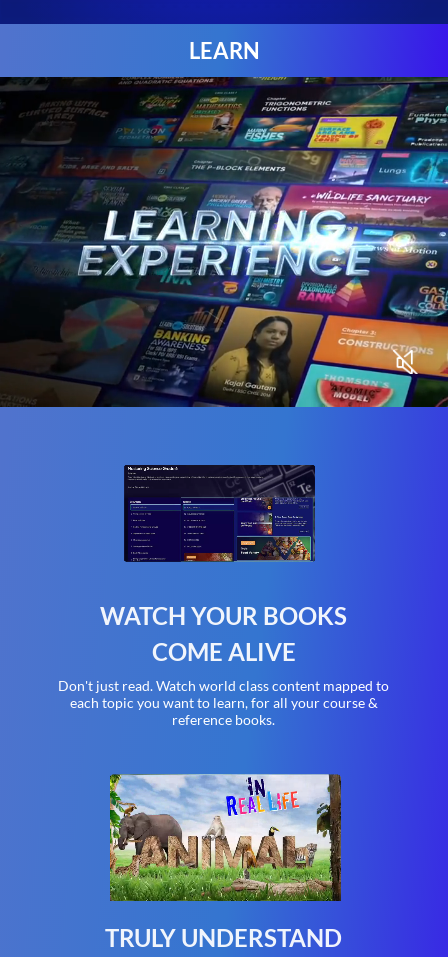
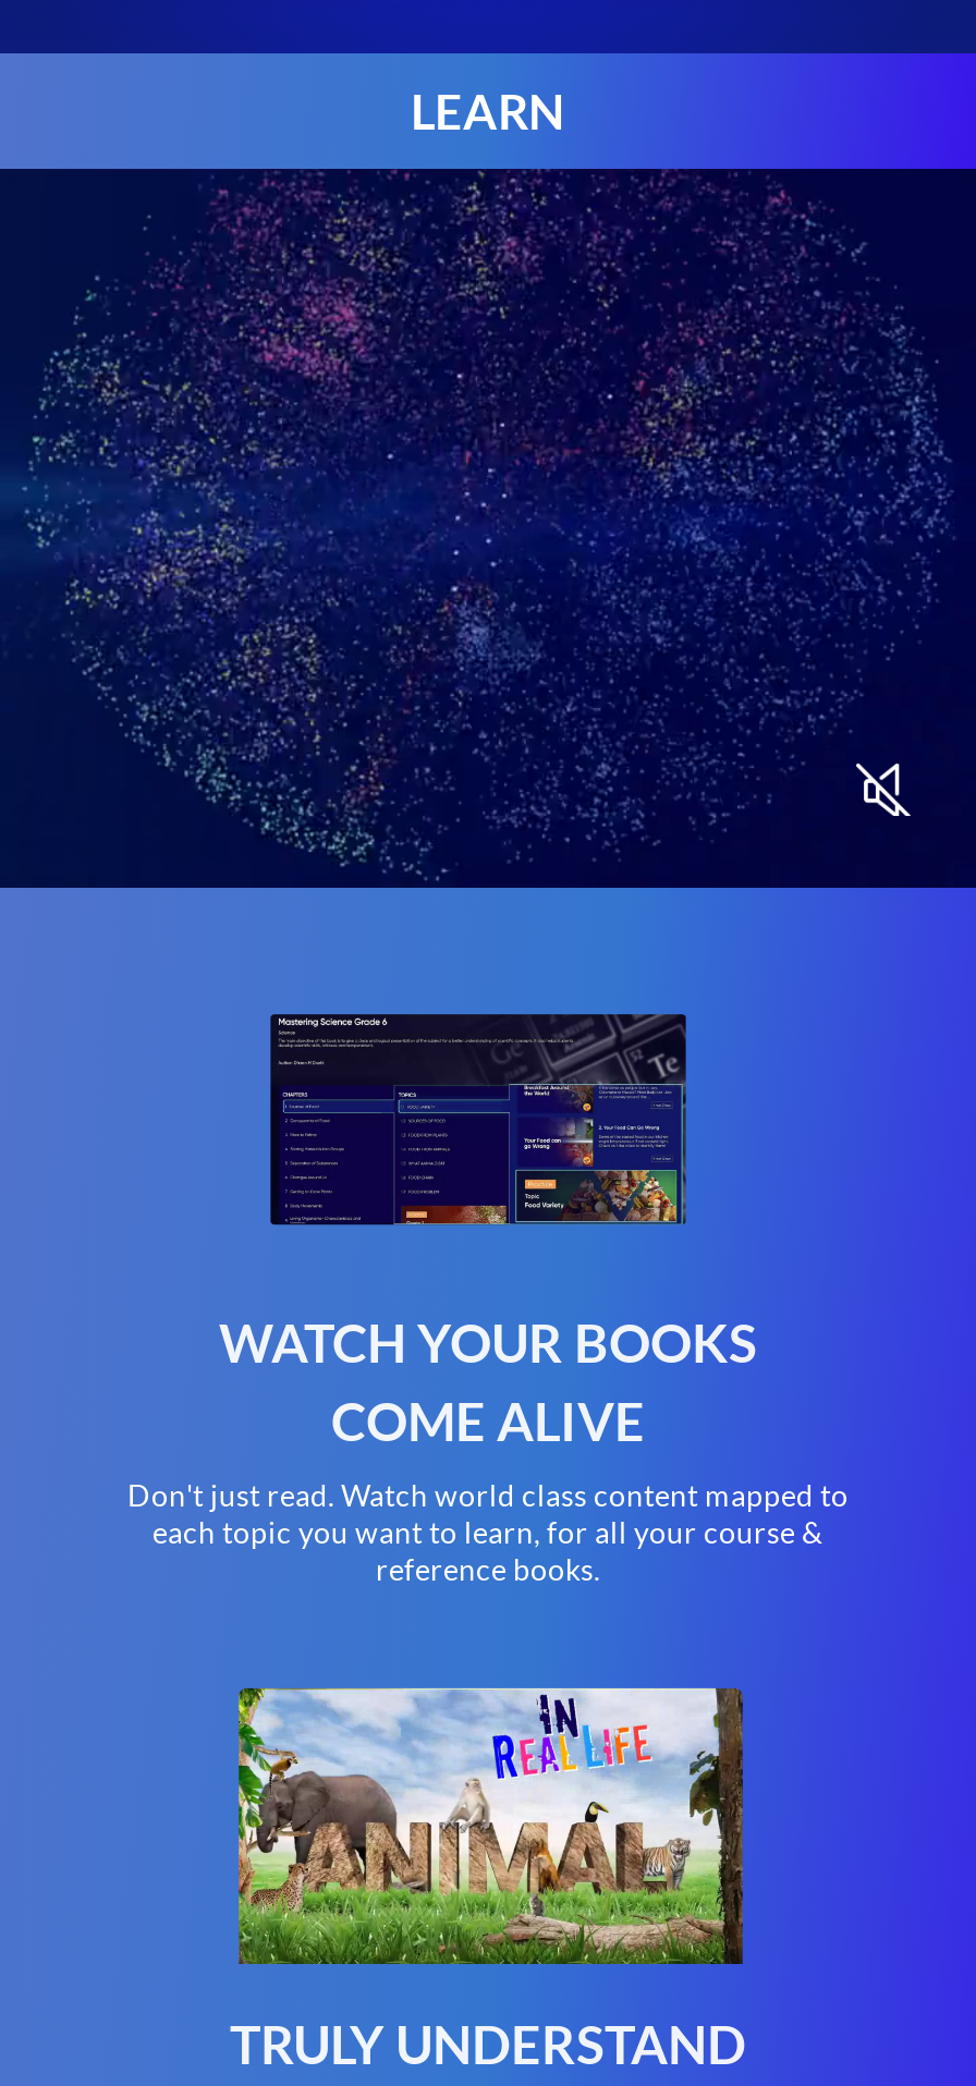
- [image]
+ [image]
